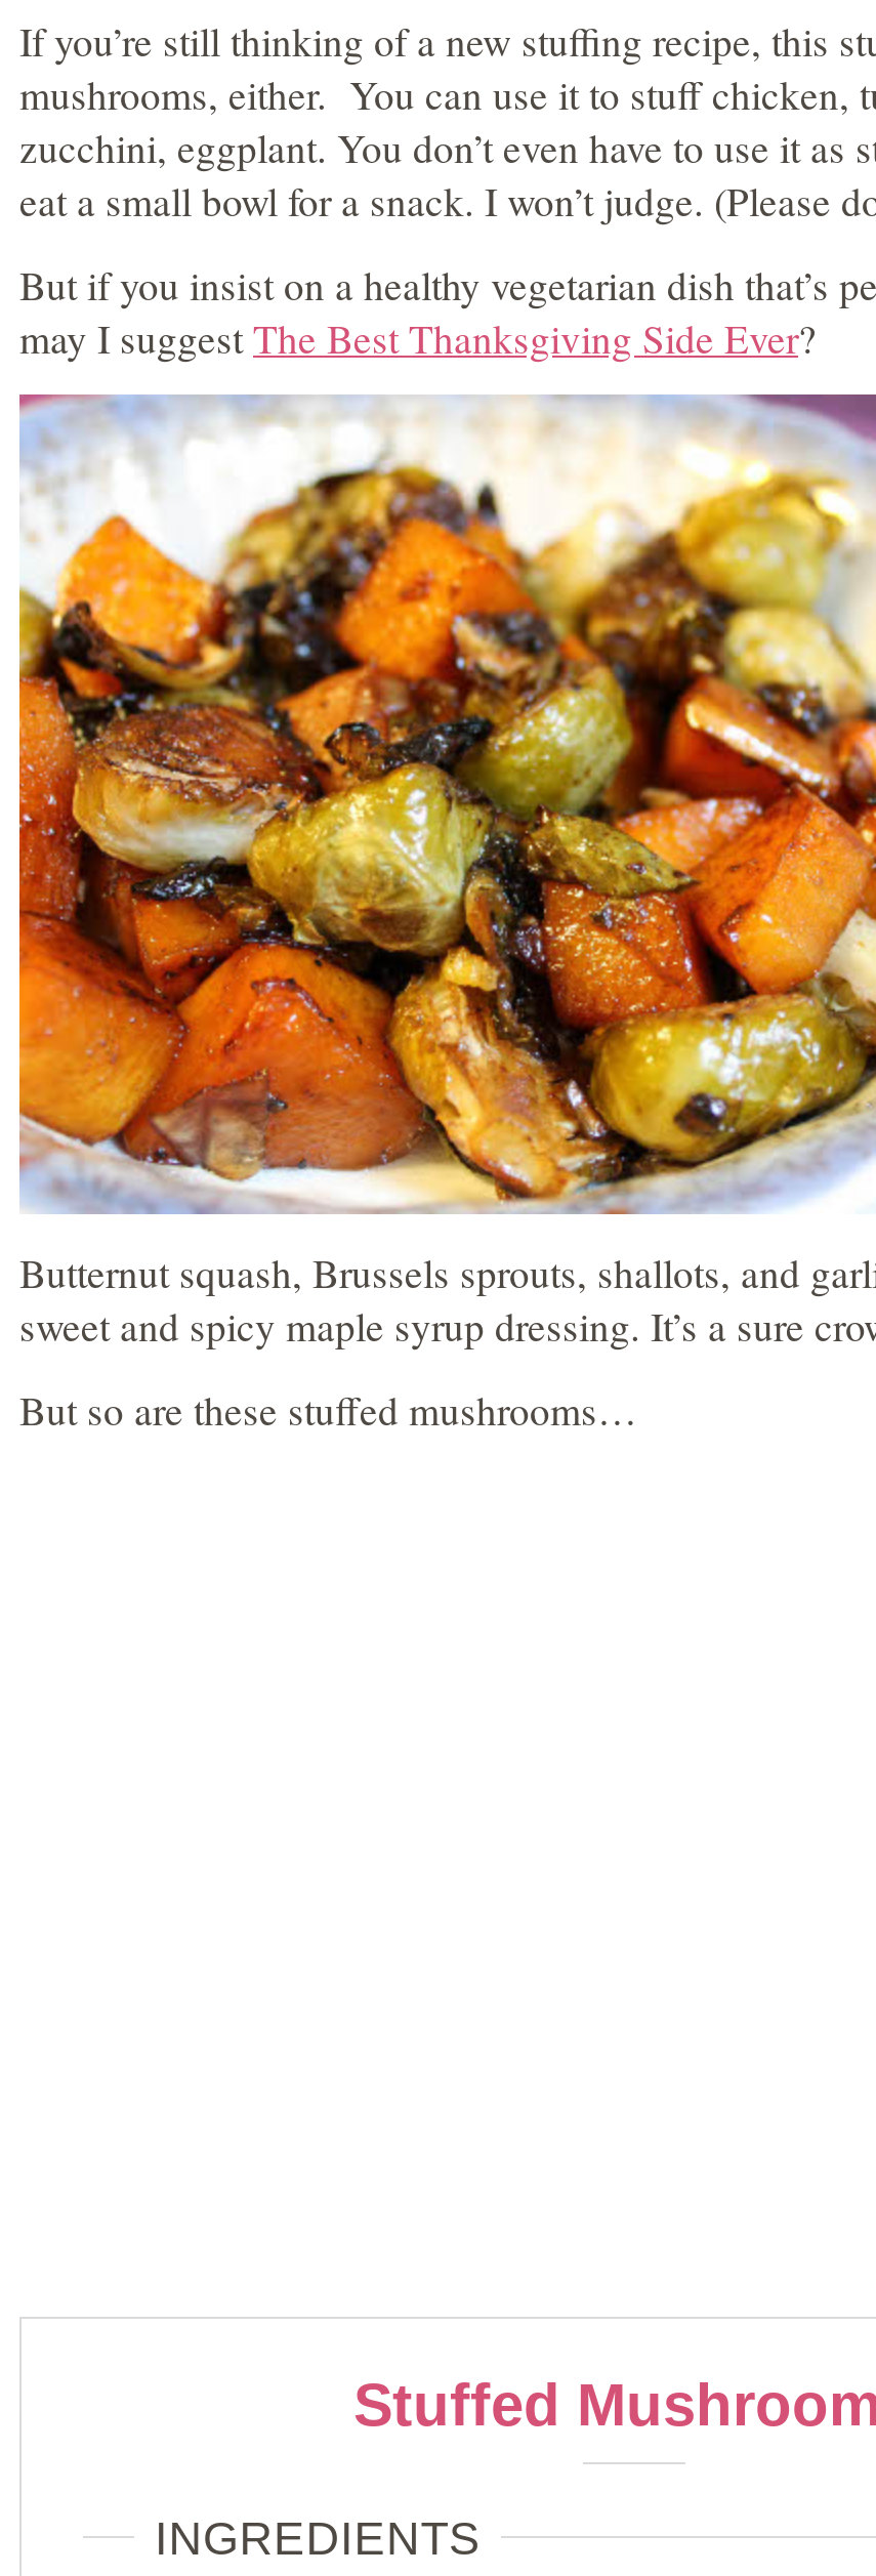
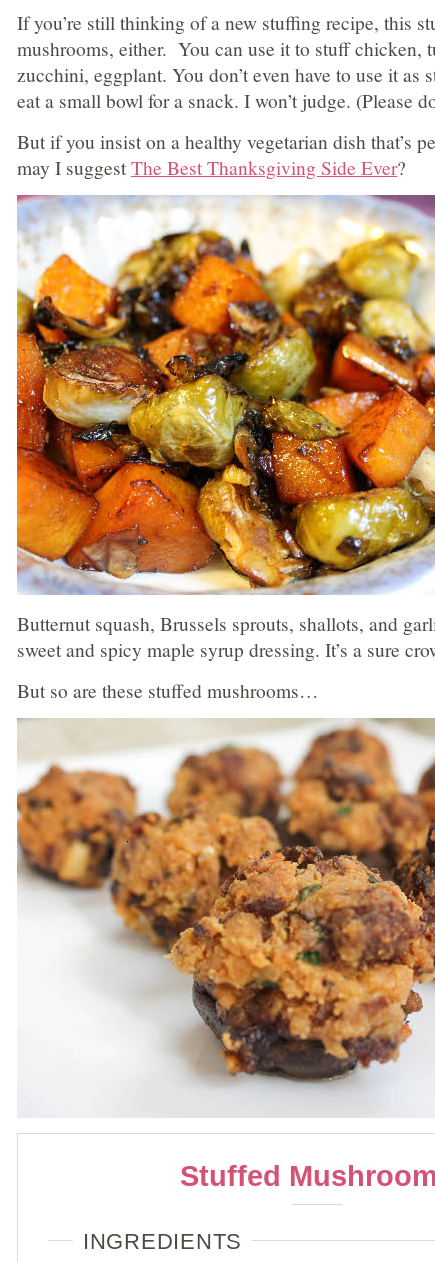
+ [image]
